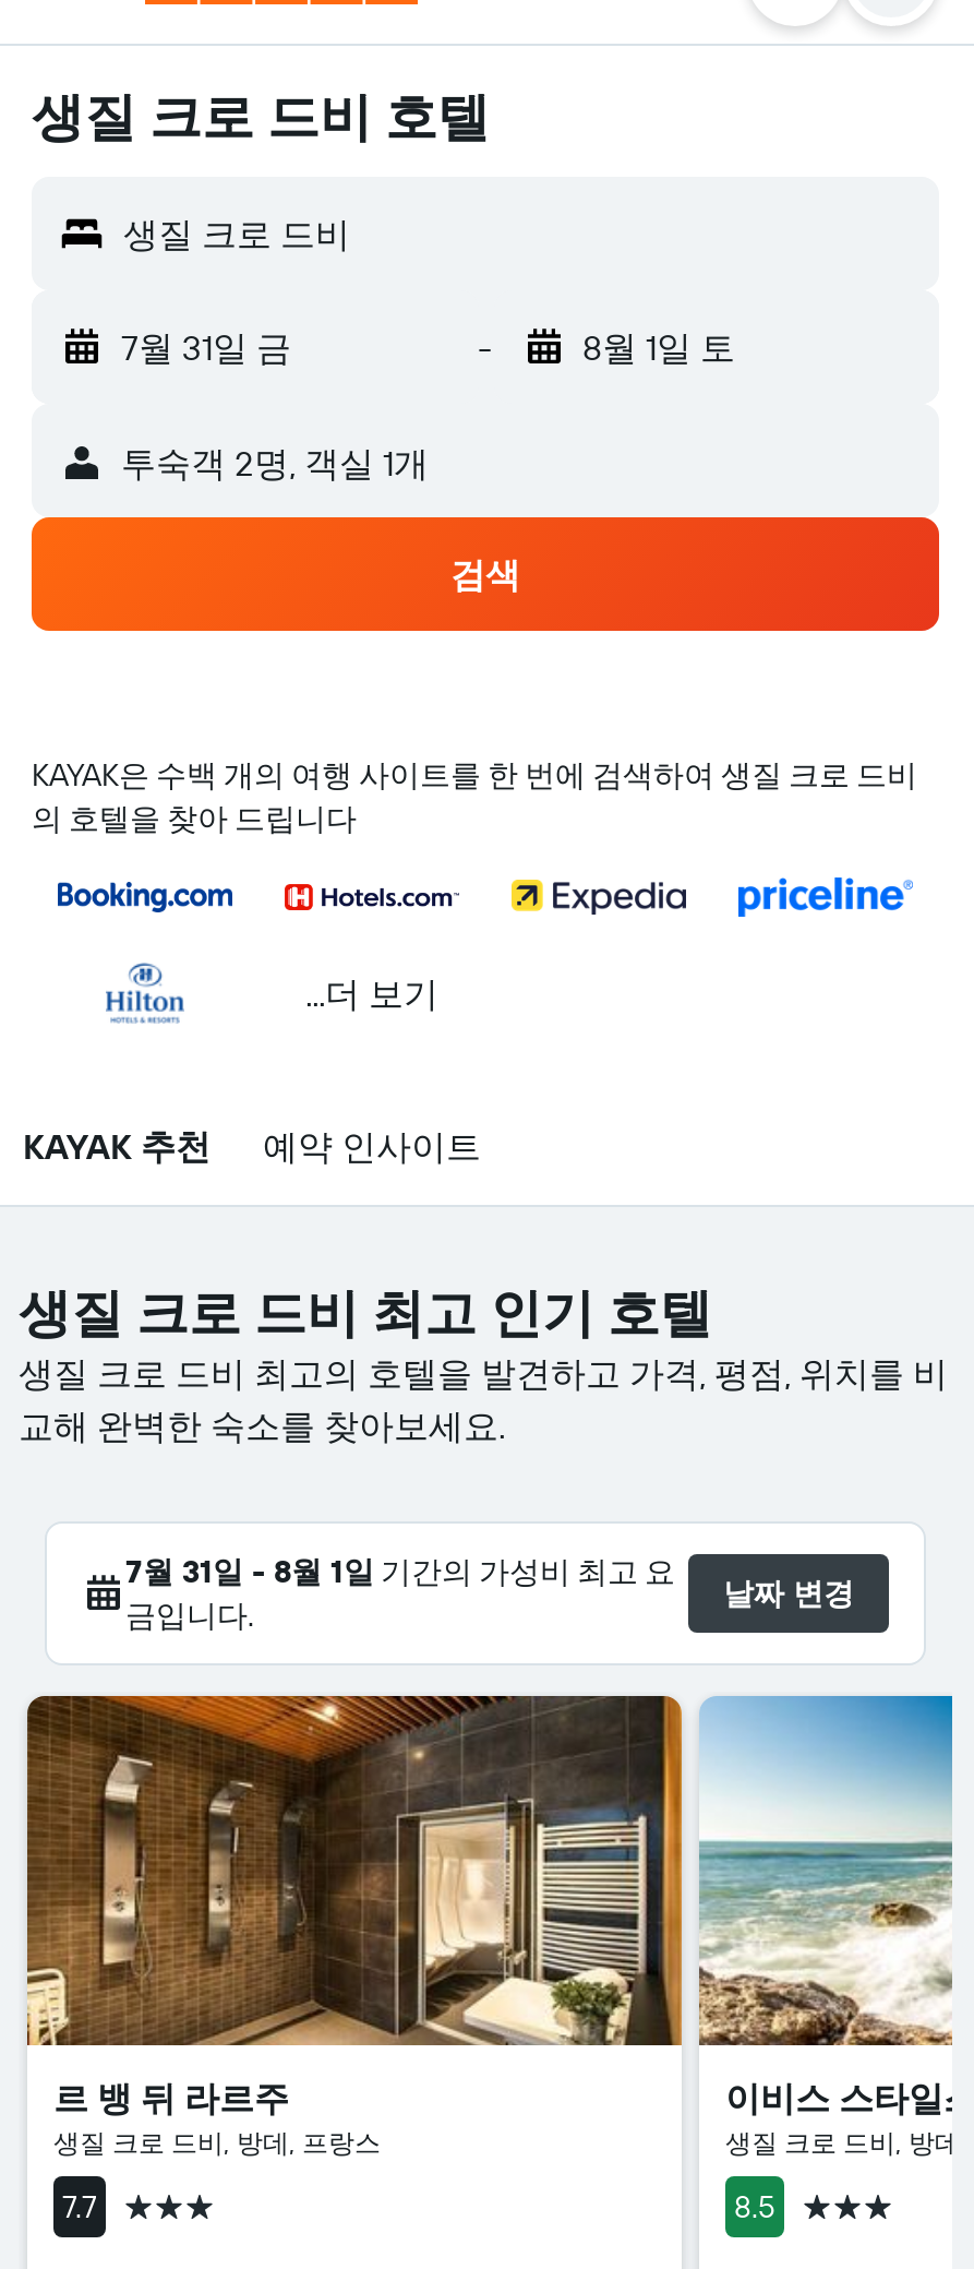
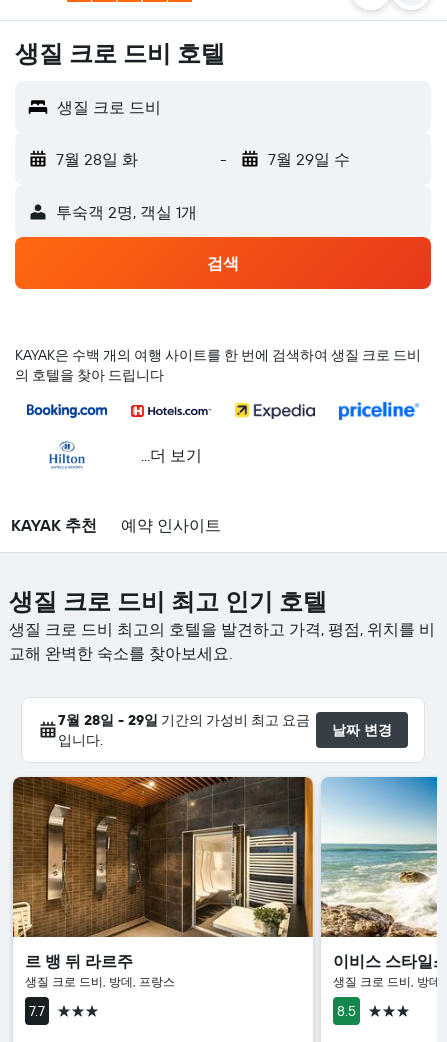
- 7월 31일 금
+ 7월 28일 화

- 8월 1일 토
+ 7월 29일 수

- 7월 31일 - 8월 1일 기간의 가성비 최고 요
- 금입니다.
+ 7월 28일 - 29일 기간의 가성비 최고 요금
+ 입니다.
